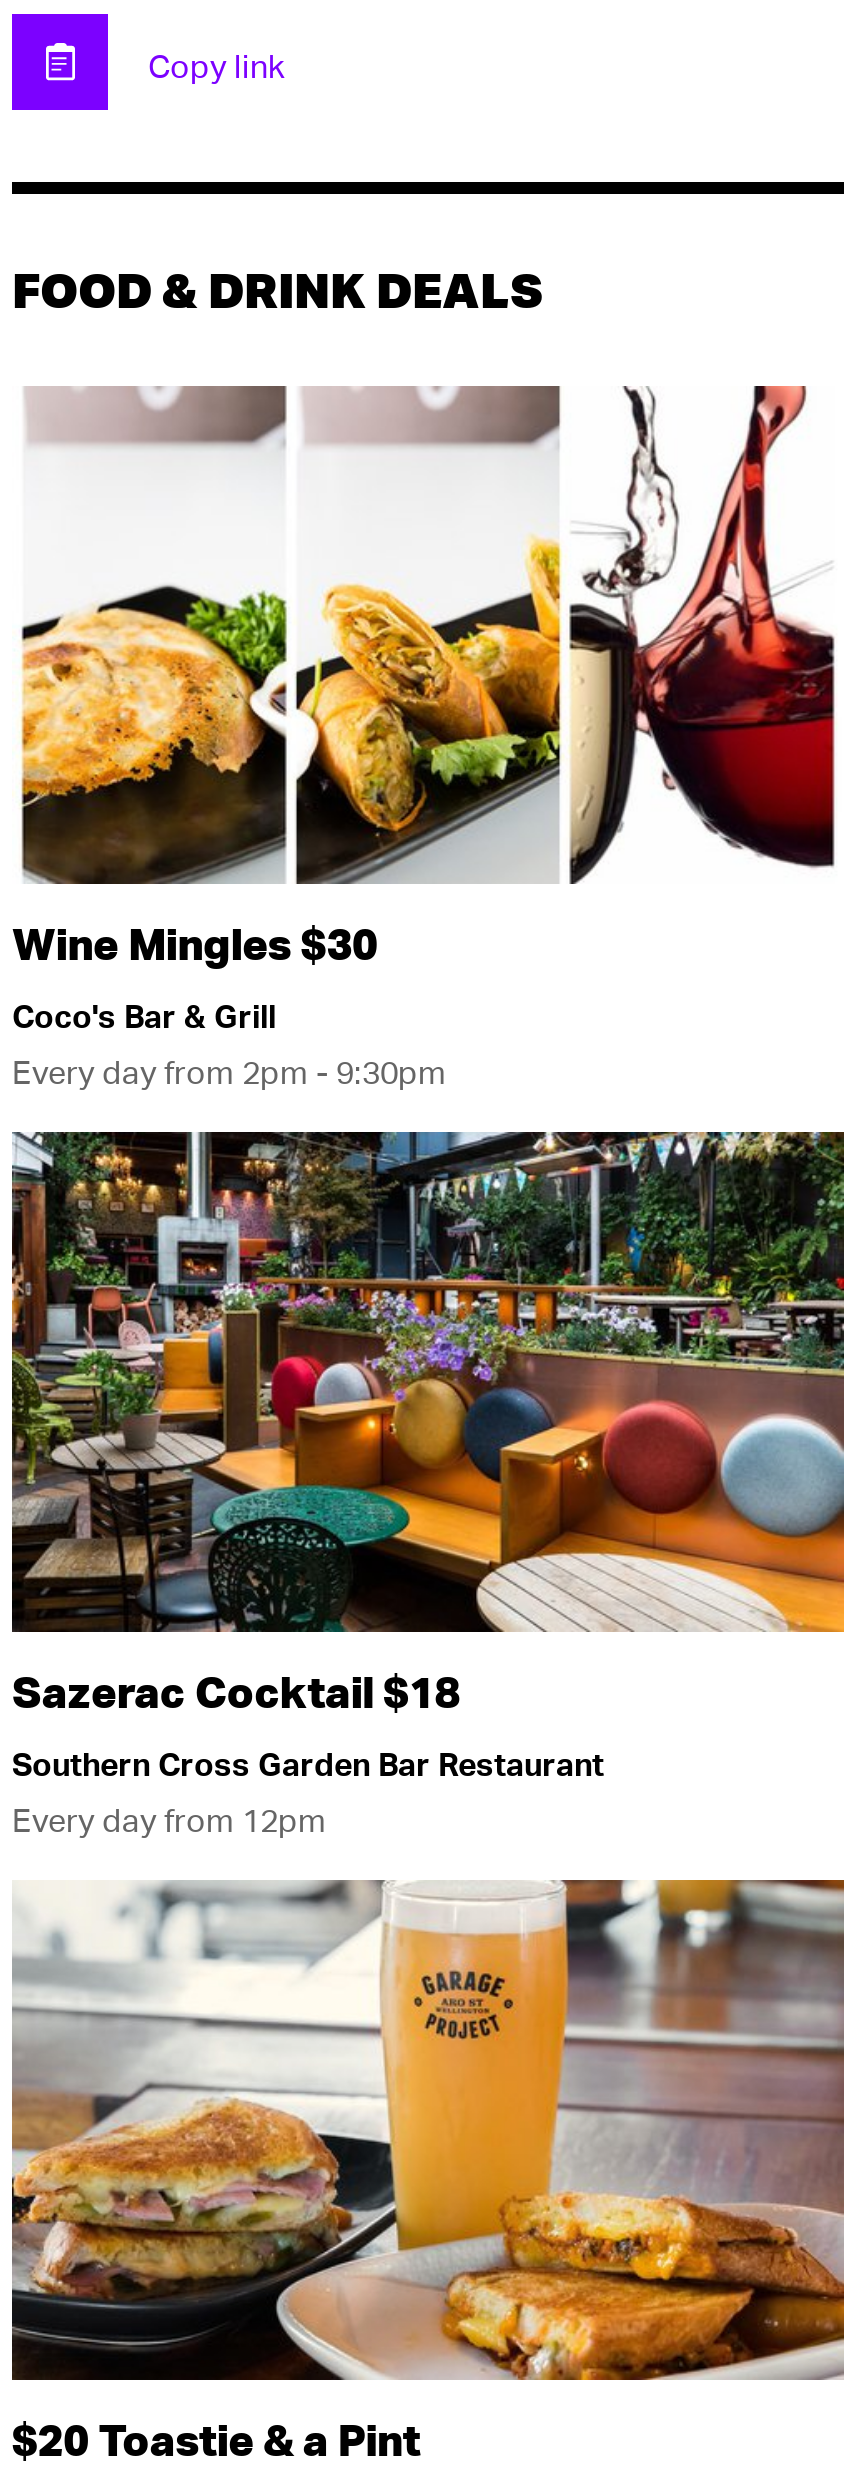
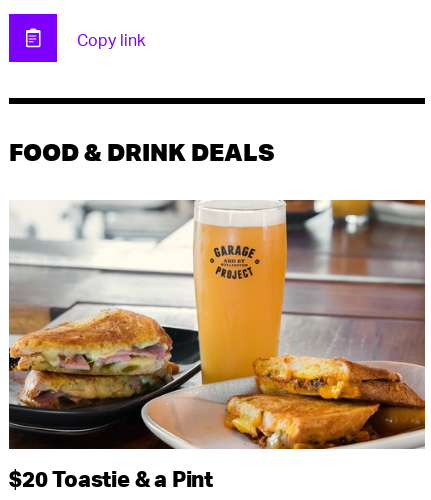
- [image]
- Wine Mingles $30
- Coco's Bar & Grill
- Every day from 2pm - 9:30pm

- [image]
- Sazerac Cocktail $18
- Southern Cross Garden Bar Restaurant
- Every day from 12pm
